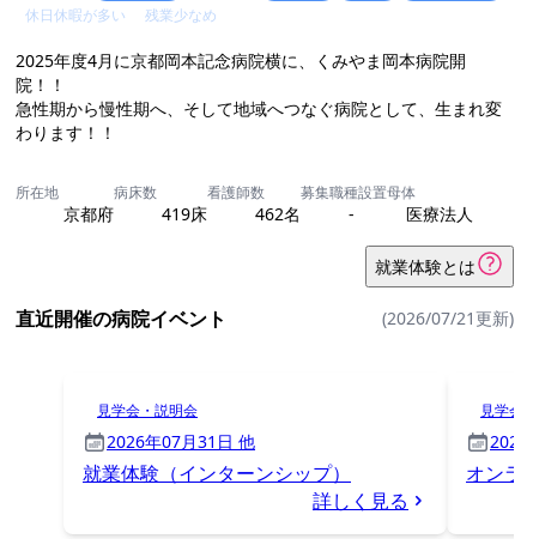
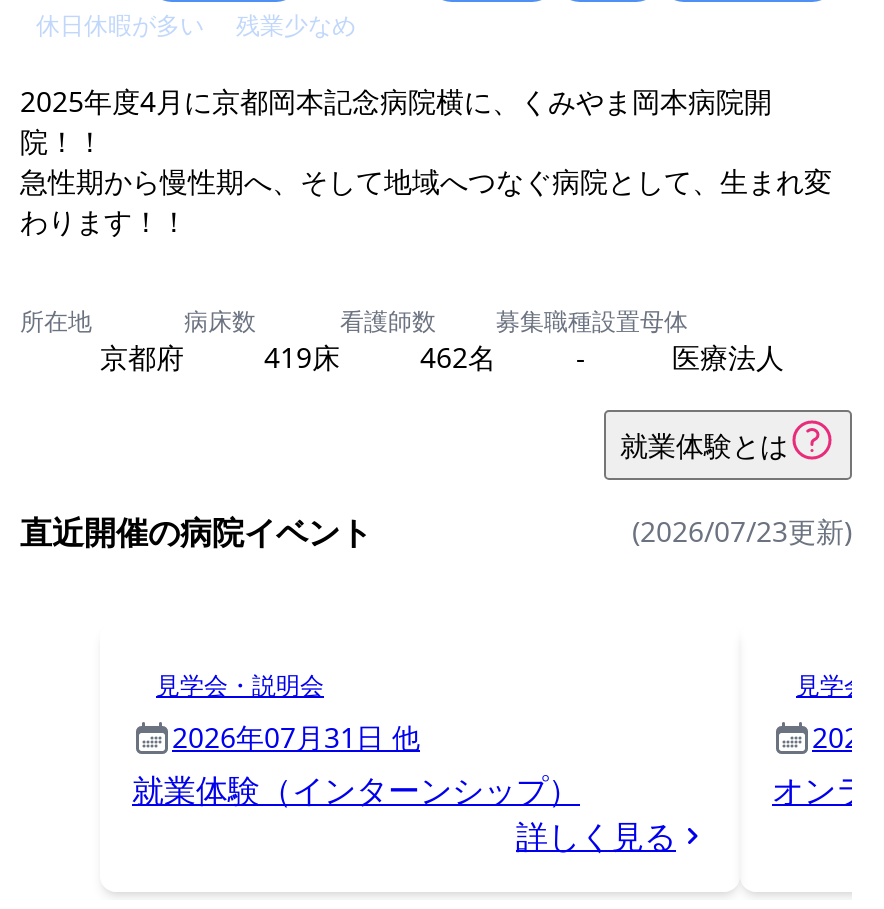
- (2026/07/21更新)
+ (2026/07/23更新)
